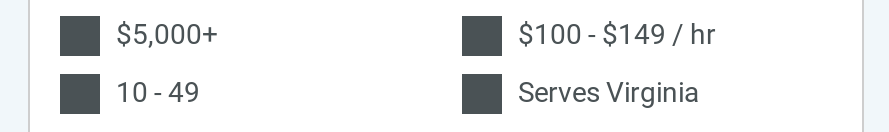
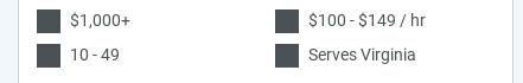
- $5,000+
+ $1,000+
